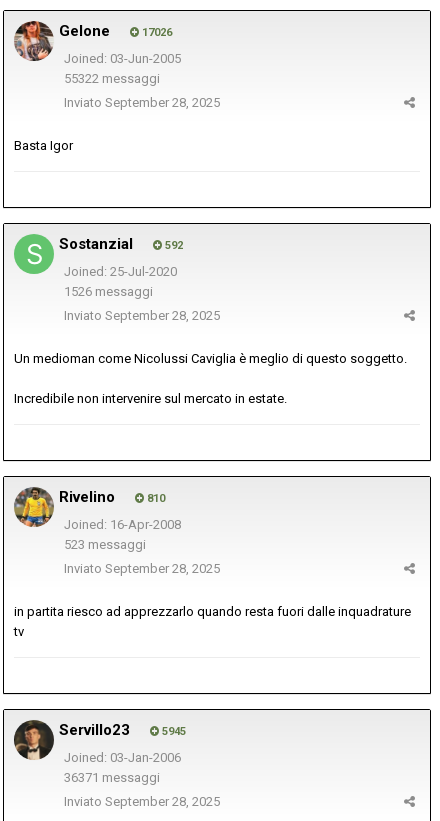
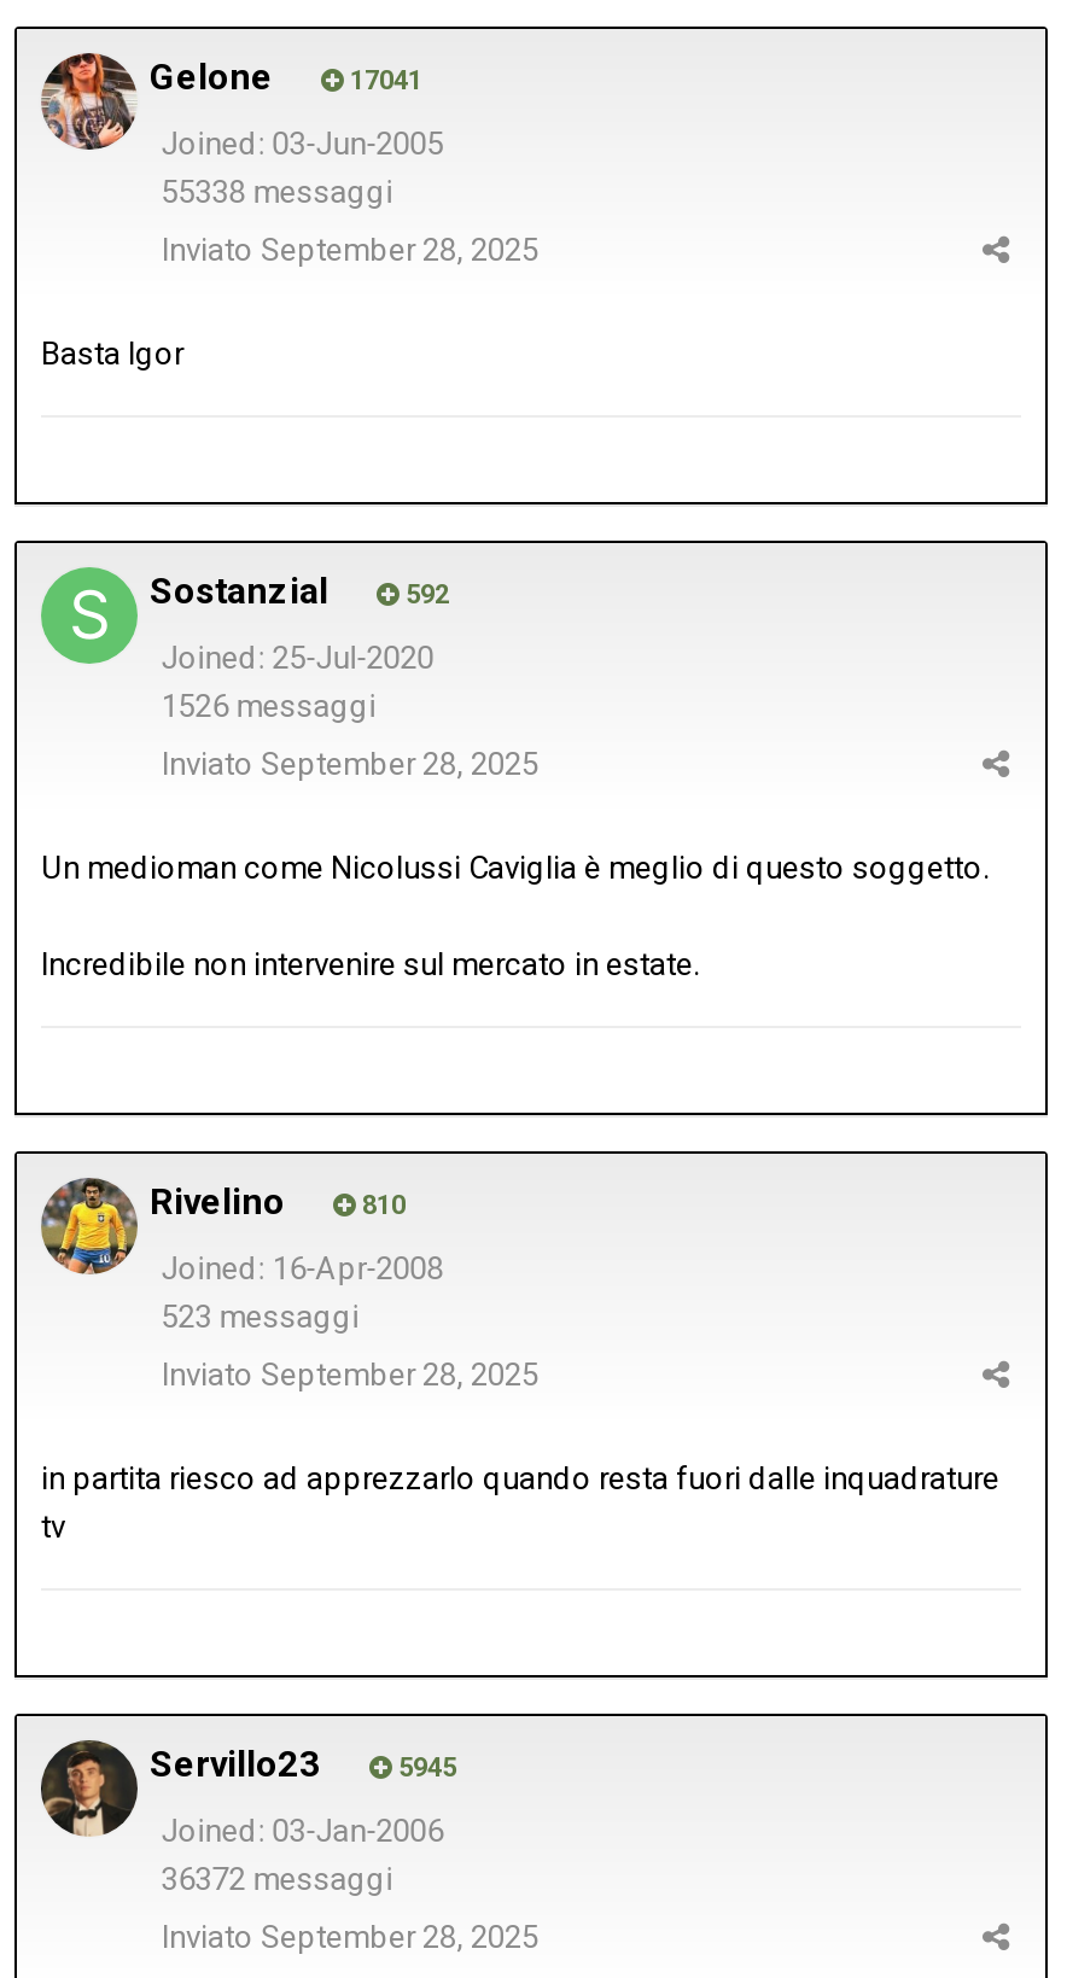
- 17026
+ 17041

- 55322 messaggi
+ 55338 messaggi

- 36371 messaggi
+ 36372 messaggi
